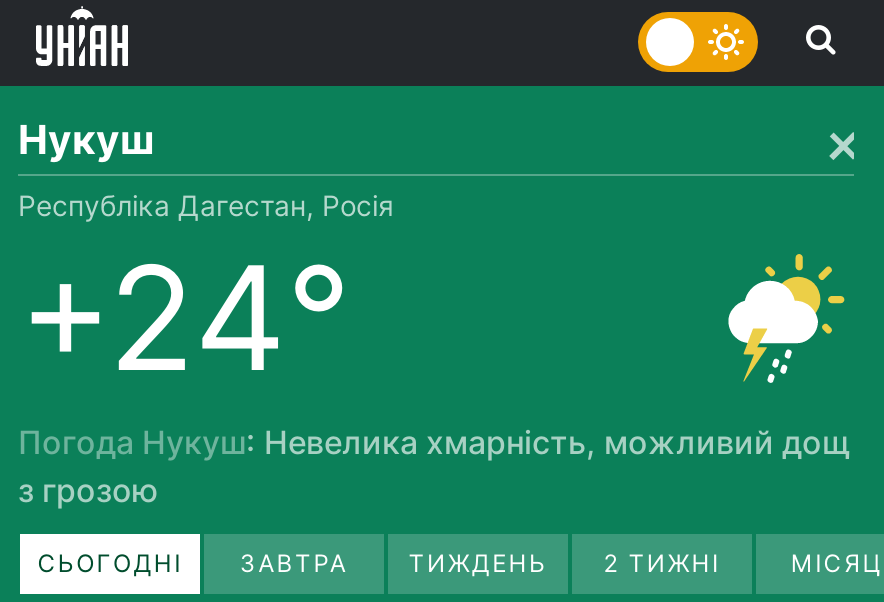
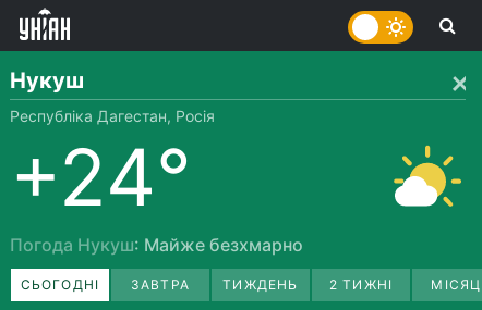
- [image]
+ [image]

- Погода Нукуш: Невелика хмарність, можливий дощ
- з грозою
+ Погода Нукуш: Майже безхмарно
